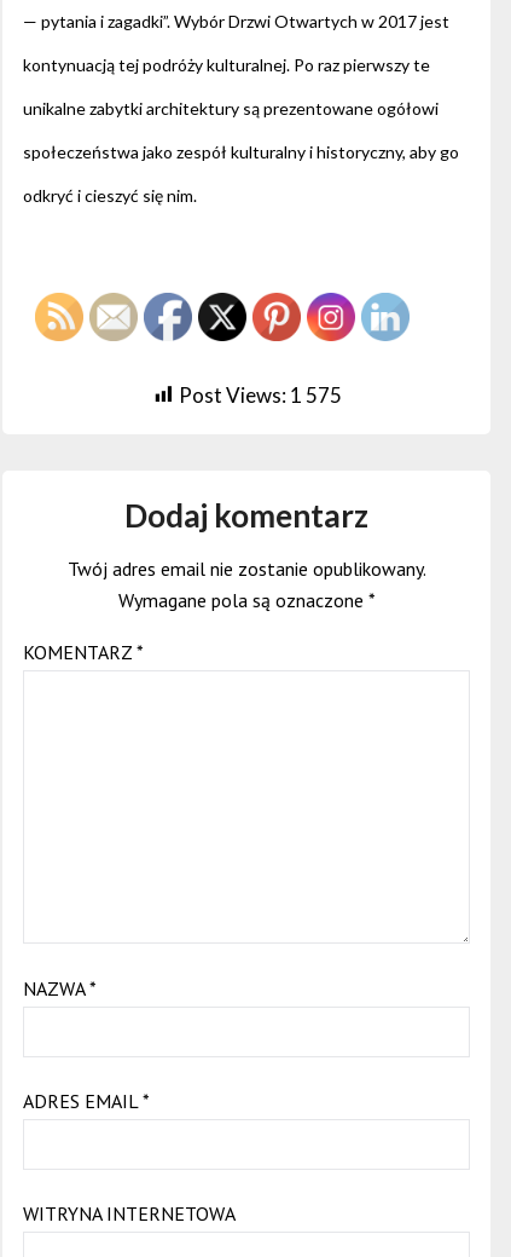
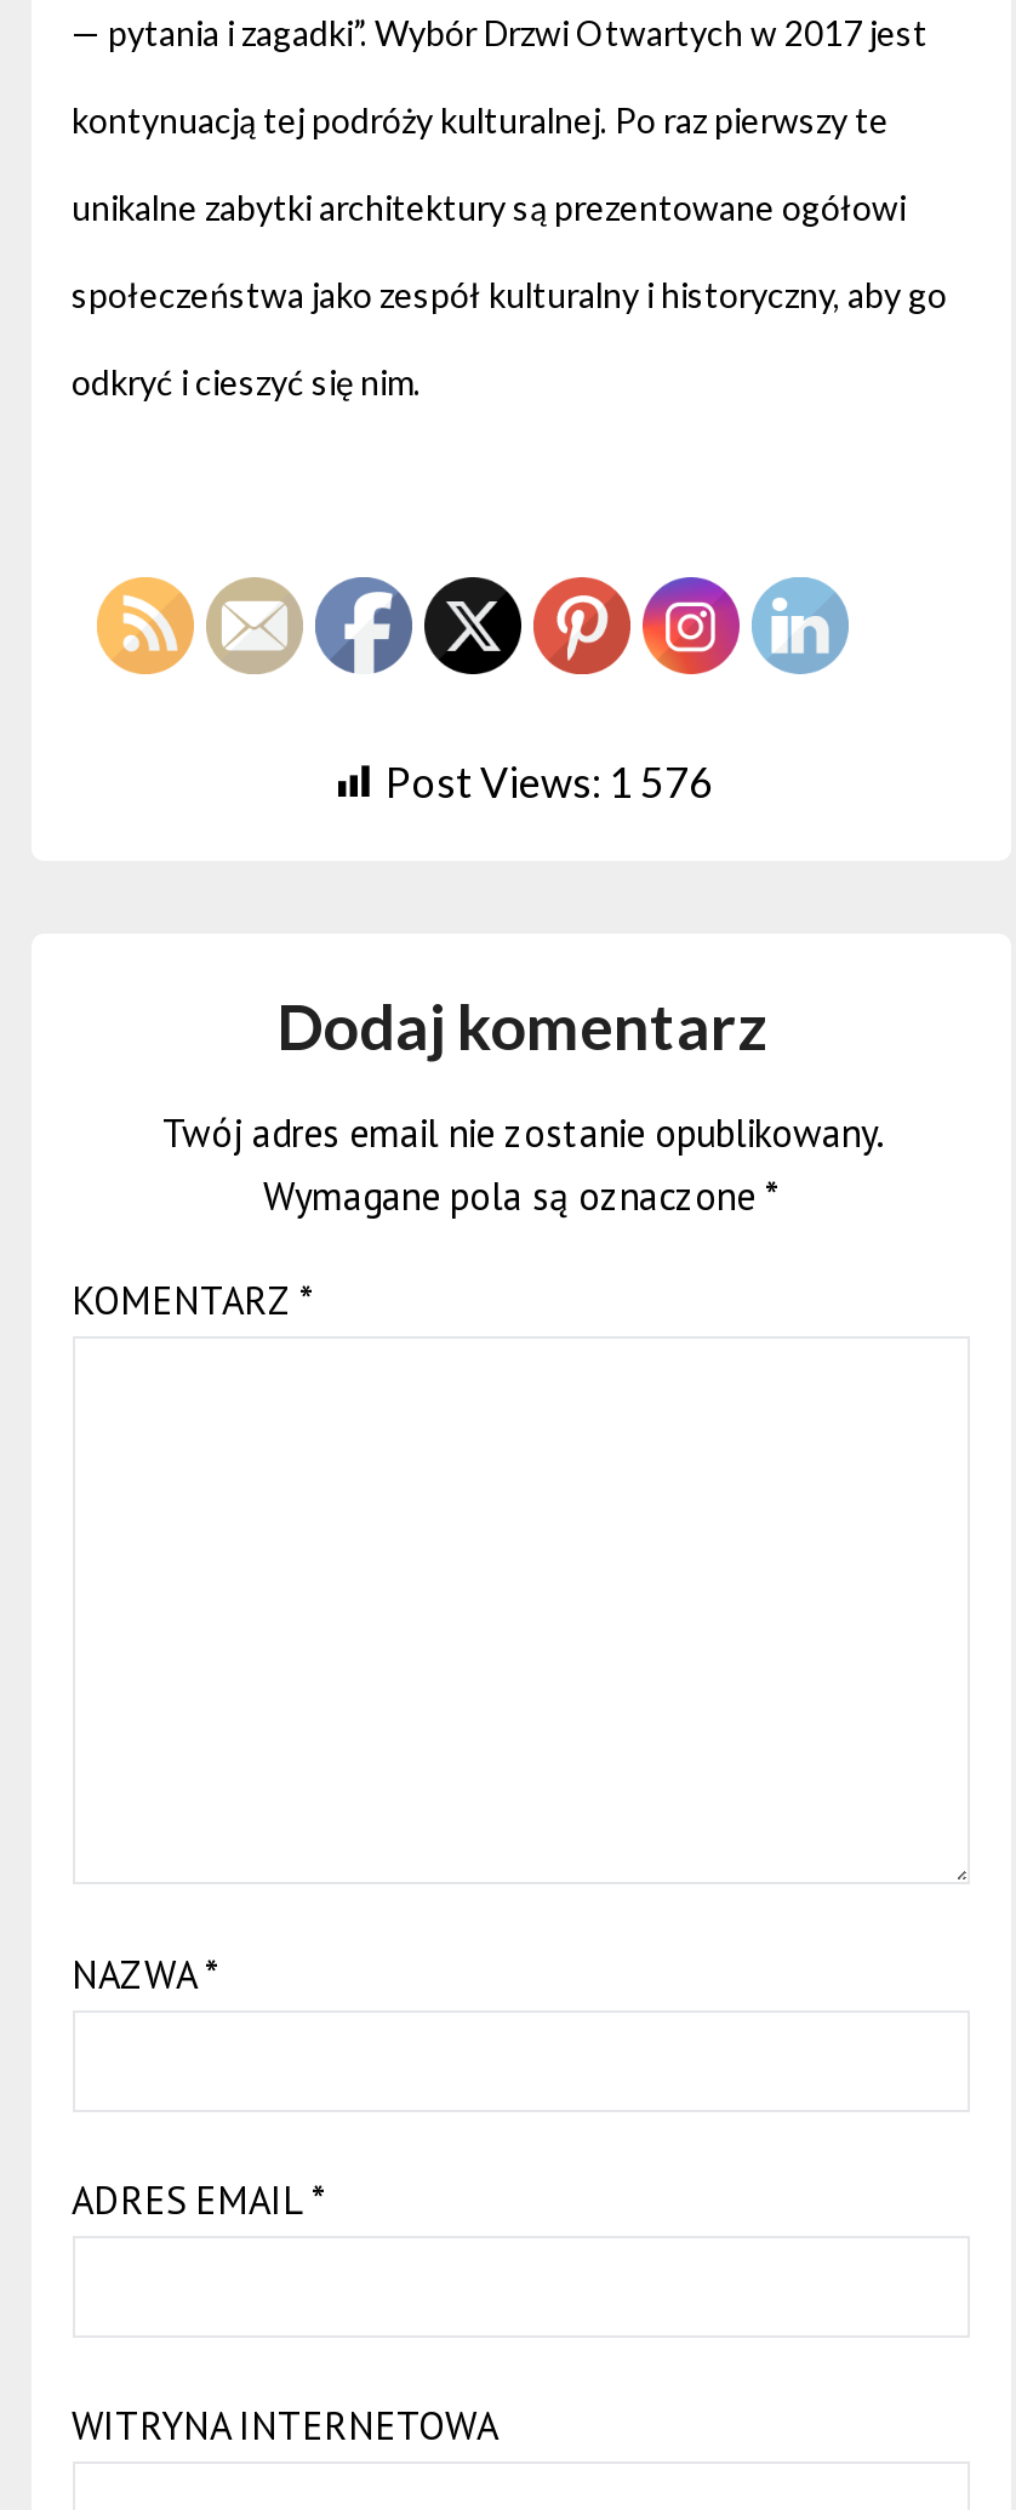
- Post Views: 1 575
+ Post Views: 1 576
